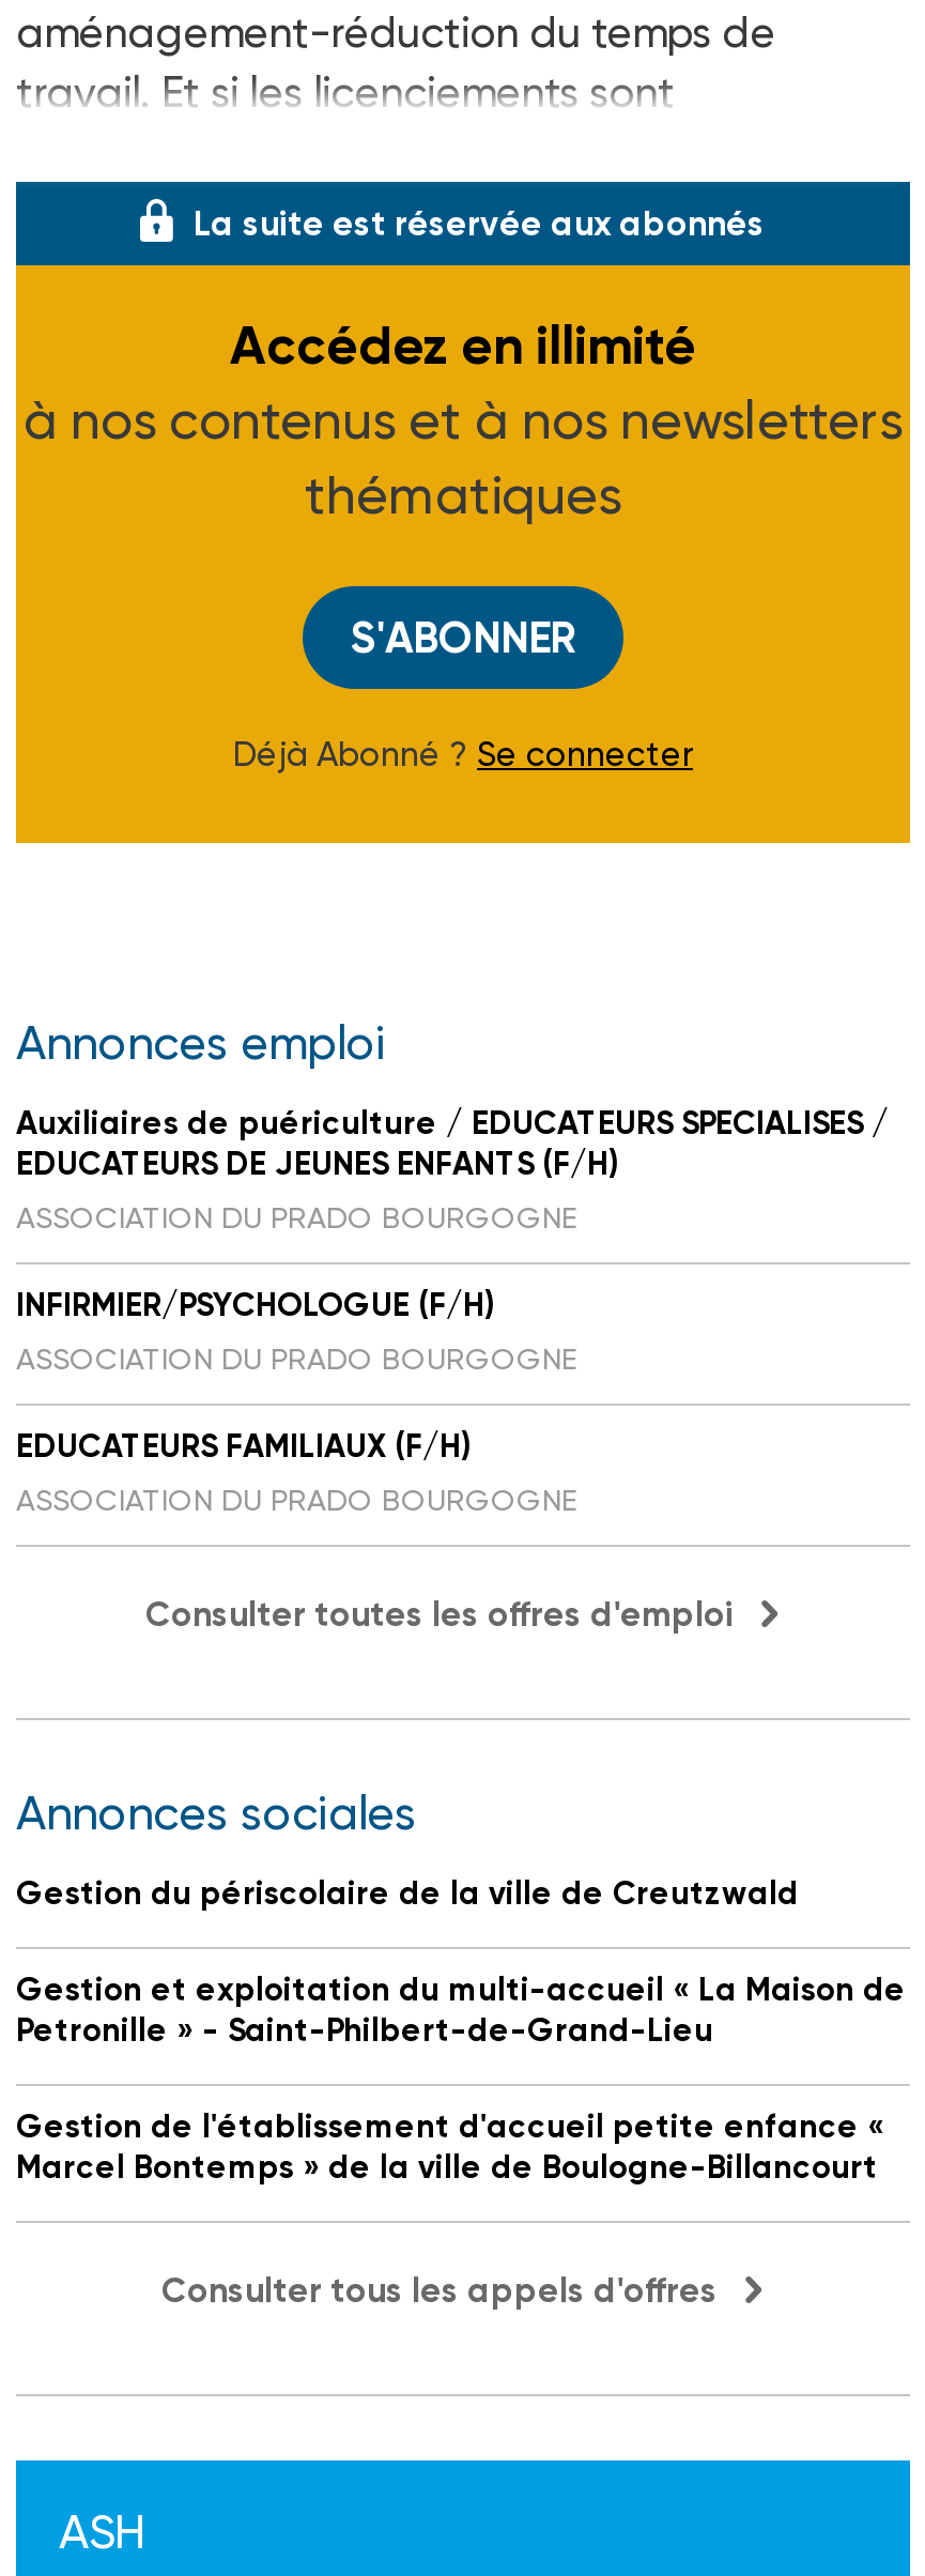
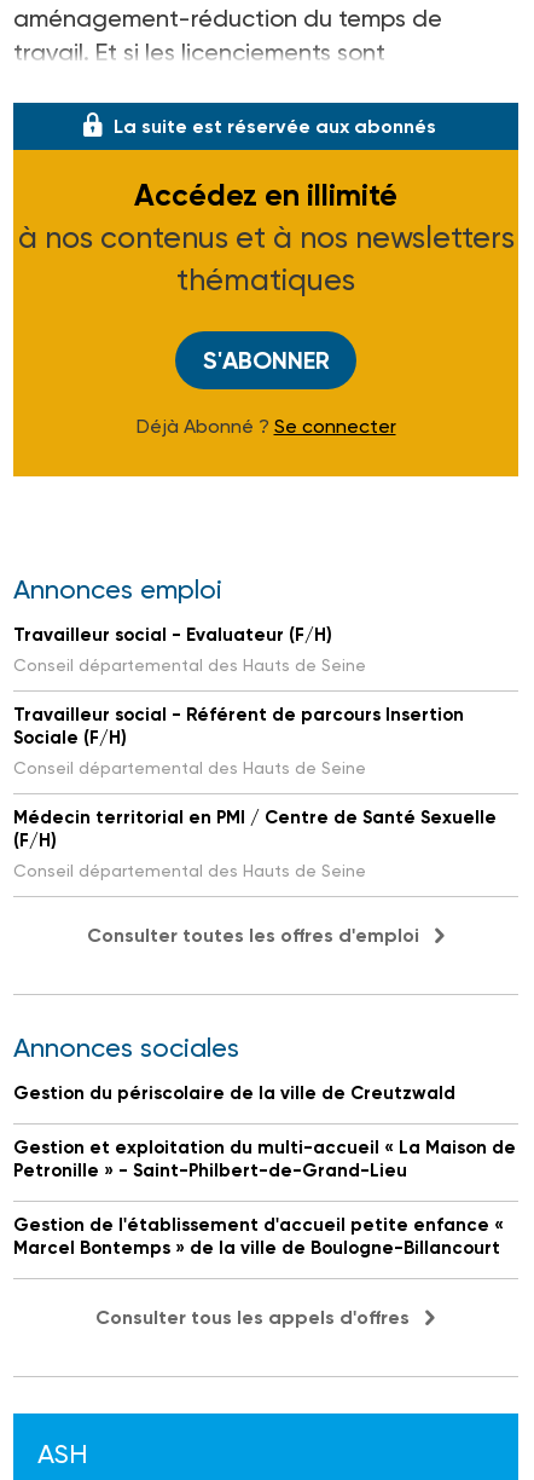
- Auxiliaires de puériculture / EDUCATEURS SPECIALISES /
- EDUCATEURS DE JEUNES ENFANTS (F/H)
- ASSOCIATION DU PRADO BOURGOGNE
+ Travailleur social - Evaluateur (F/H)
+ Conseil départemental des Hauts de Seine

- INFIRMIER/PSYCHOLOGUE (F/H)
- ASSOCIATION DU PRADO BOURGOGNE
+ Travailleur social - Référent de parcours Insertion
+ Sociale (F/H)
+ Conseil départemental des Hauts de Seine

- EDUCATEURS FAMILIAUX (F/H)
- ASSOCIATION DU PRADO BOURGOGNE
+ Médecin territorial en PMI / Centre de Santé Sexuelle
+ (F/H)
+ Conseil départemental des Hauts de Seine
